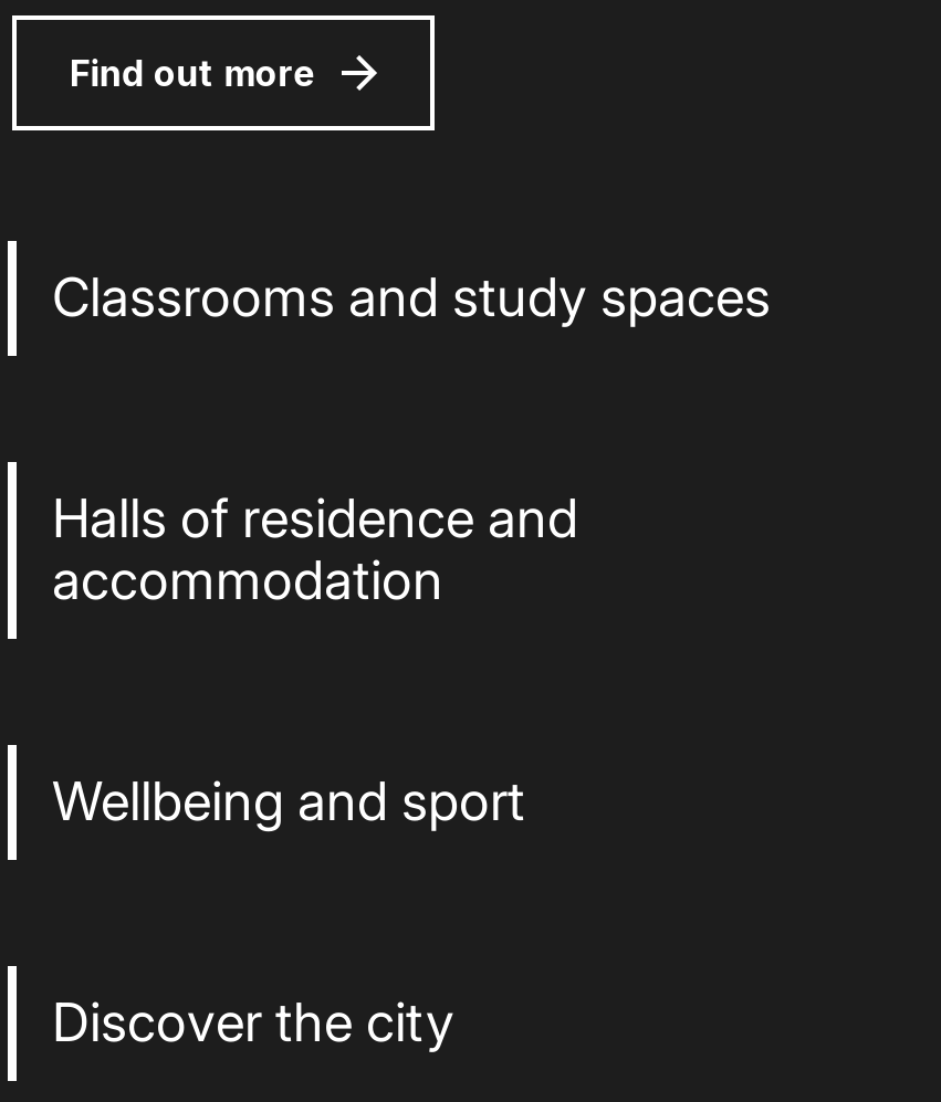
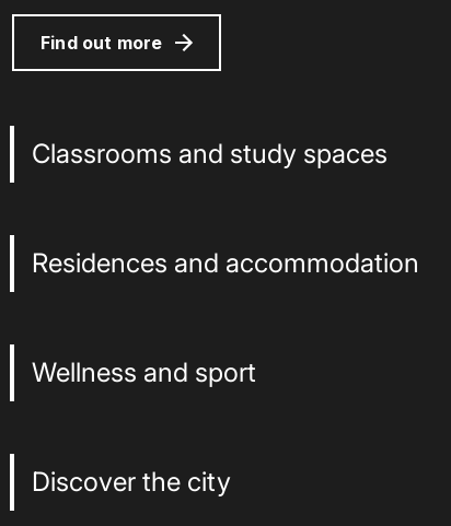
- Halls of residence and
- accommodation
+ Residences and accommodation

- Wellbeing and sport
+ Wellness and sport
